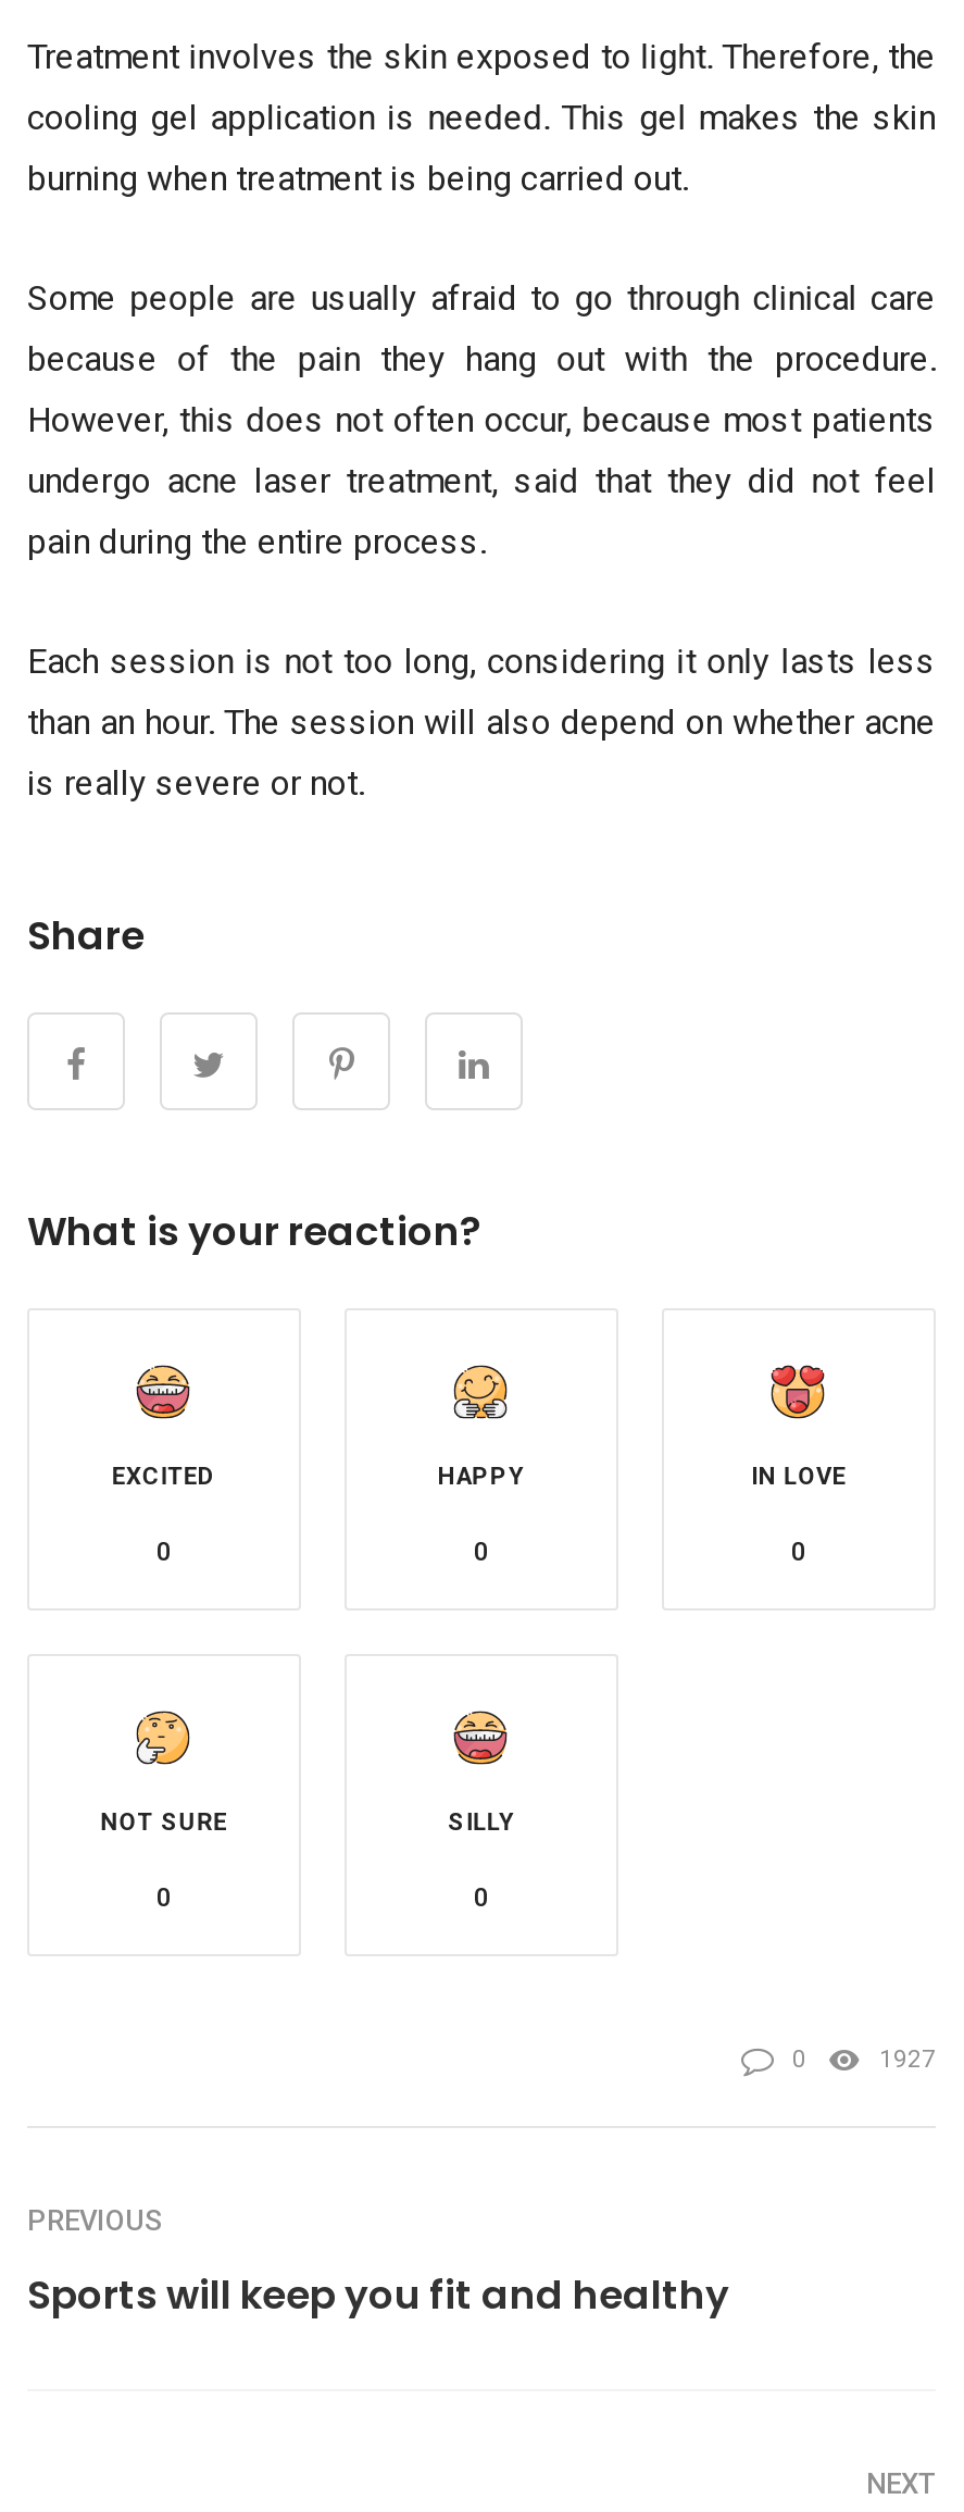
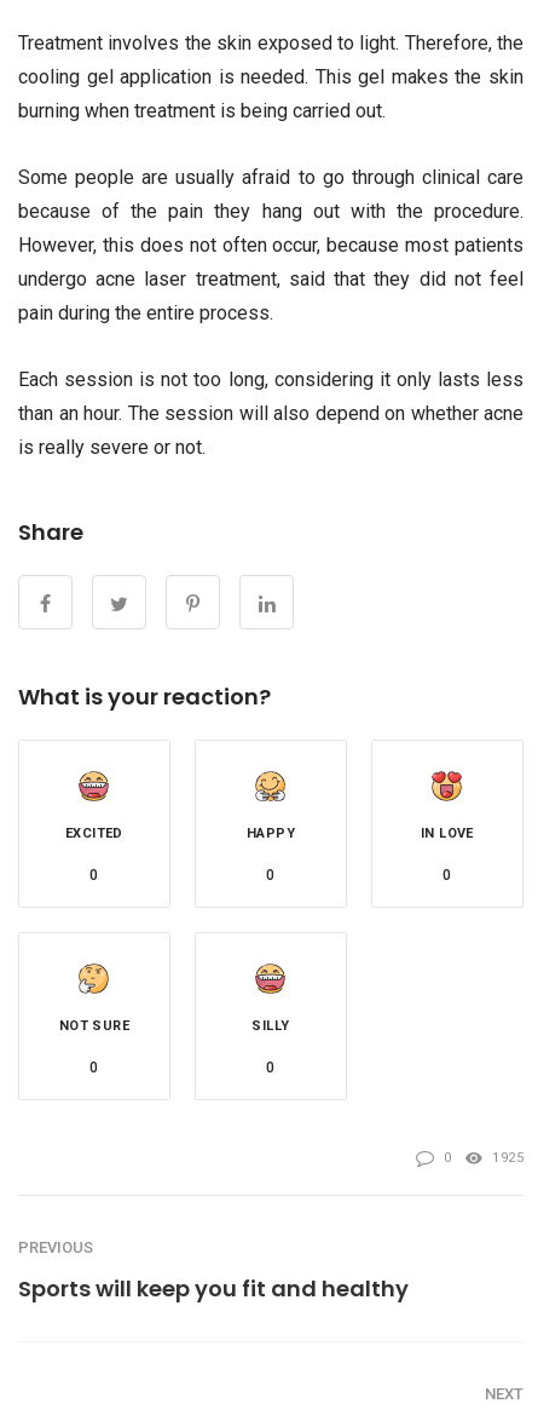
- 1927
+ 1925
